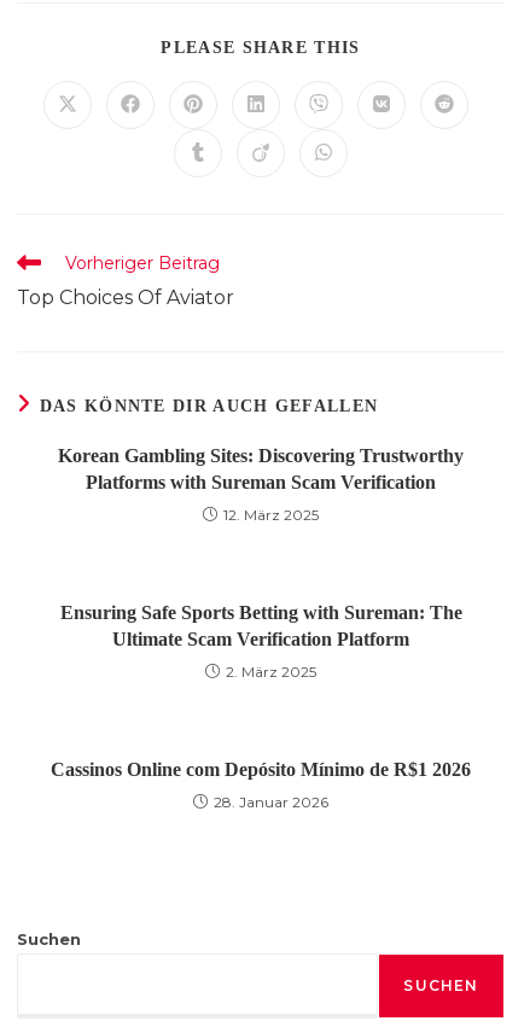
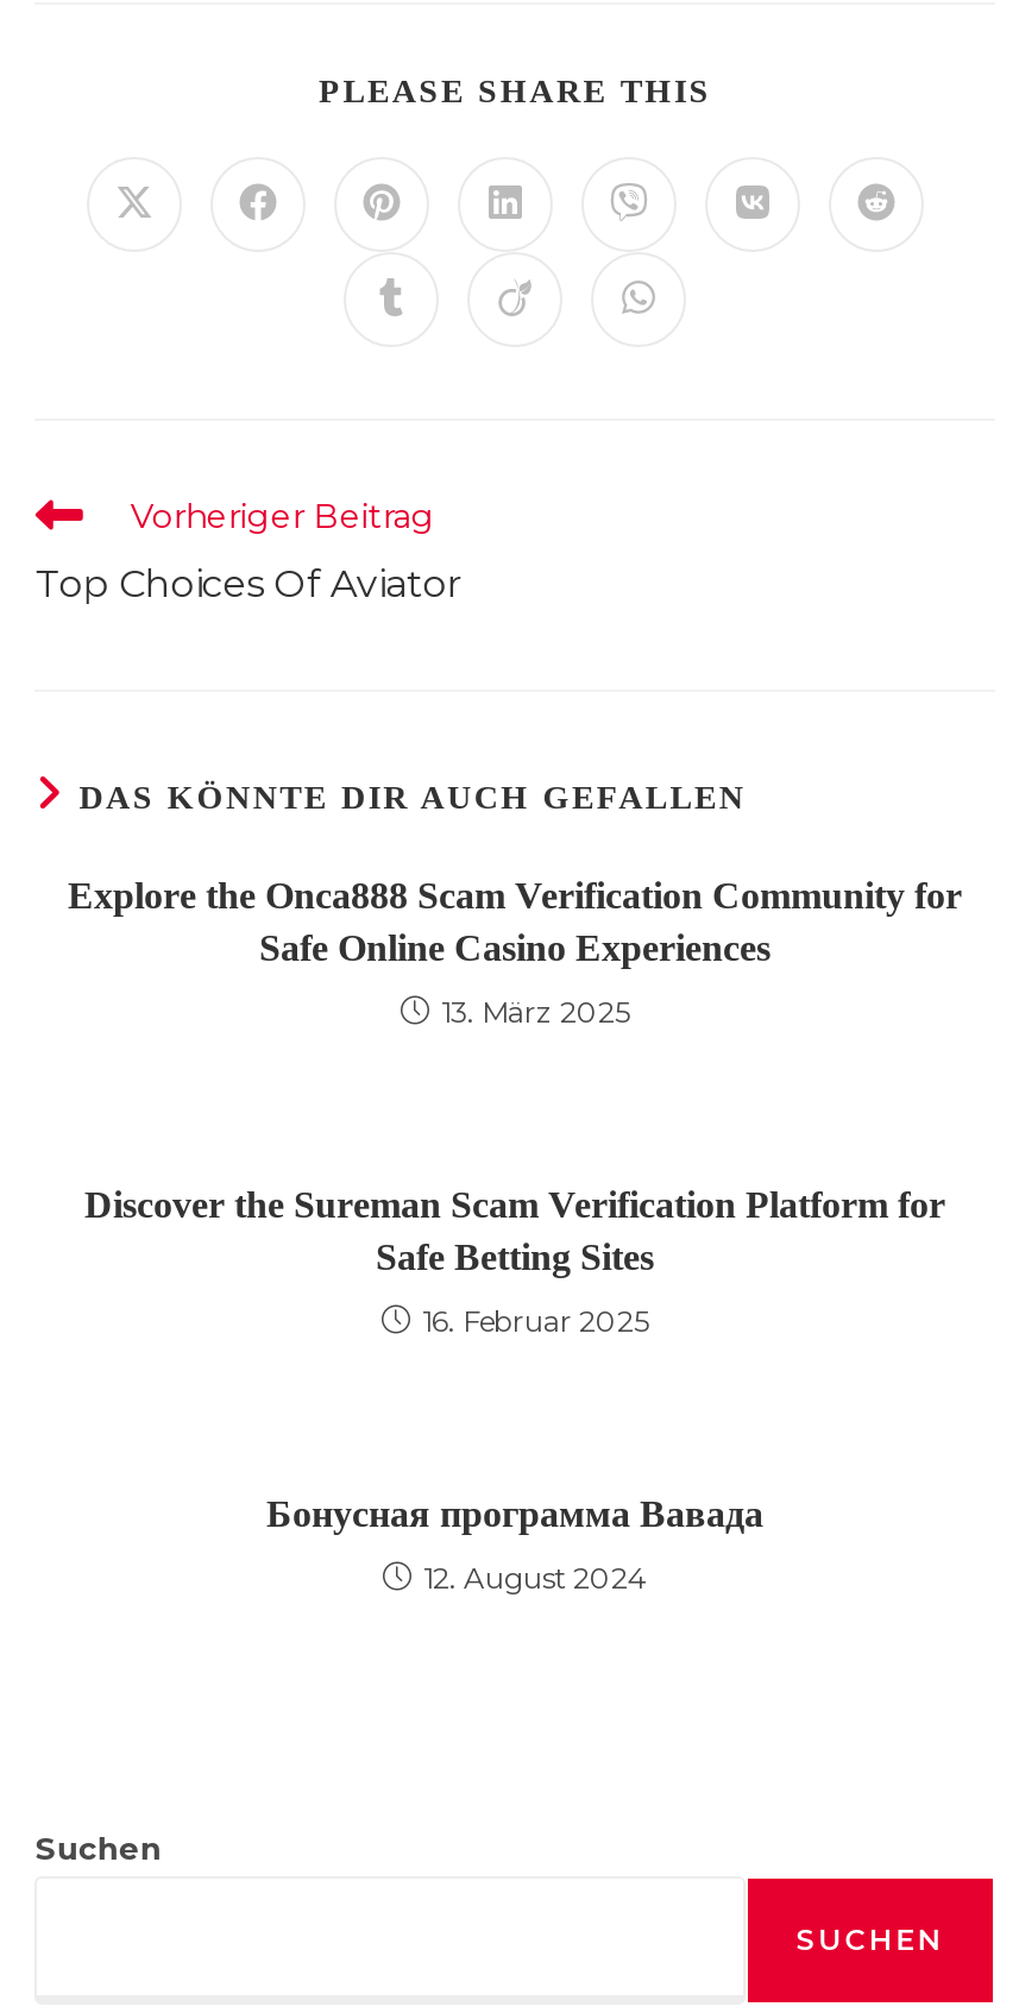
- Korean Gambling Sites: Discovering Trustworthy
- Platforms with Sureman Scam Verification
+ Explore the Onca888 Scam Verification Community for
+ Safe Online Casino Experiences

- 12. März 2025
+ 13. März 2025

- Ensuring Safe Sports Betting with Sureman: The
- Ultimate Scam Verification Platform
+ Discover the Sureman Scam Verification Platform for
+ Safe Betting Sites

- 2. März 2025
+ 16. Februar 2025

- Cassinos Online com Depósito Mínimo de R$1 2026
+ Бонусная программа Вавада

- 28. Januar 2026
+ 12. August 2024
